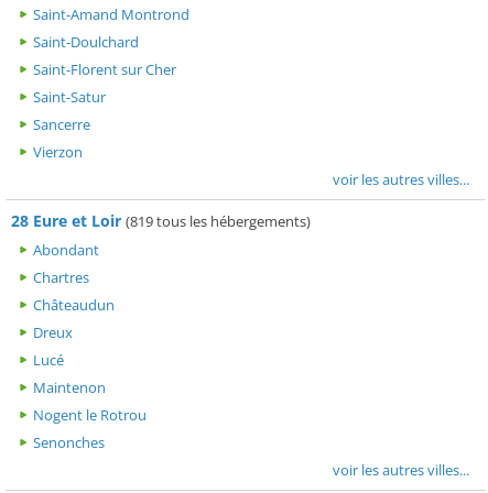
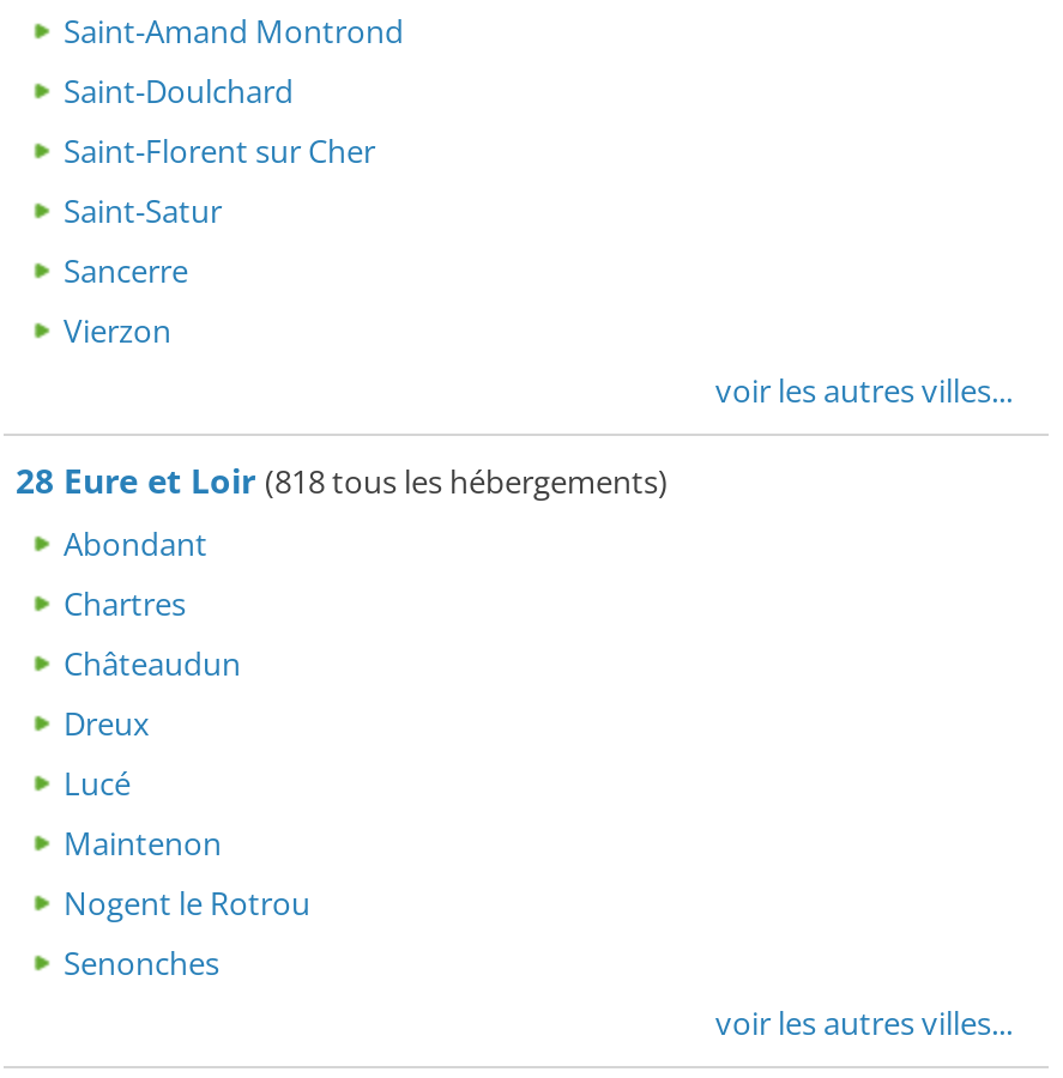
- 28 Eure et Loir (819 tous les hébergements)
+ 28 Eure et Loir (818 tous les hébergements)
